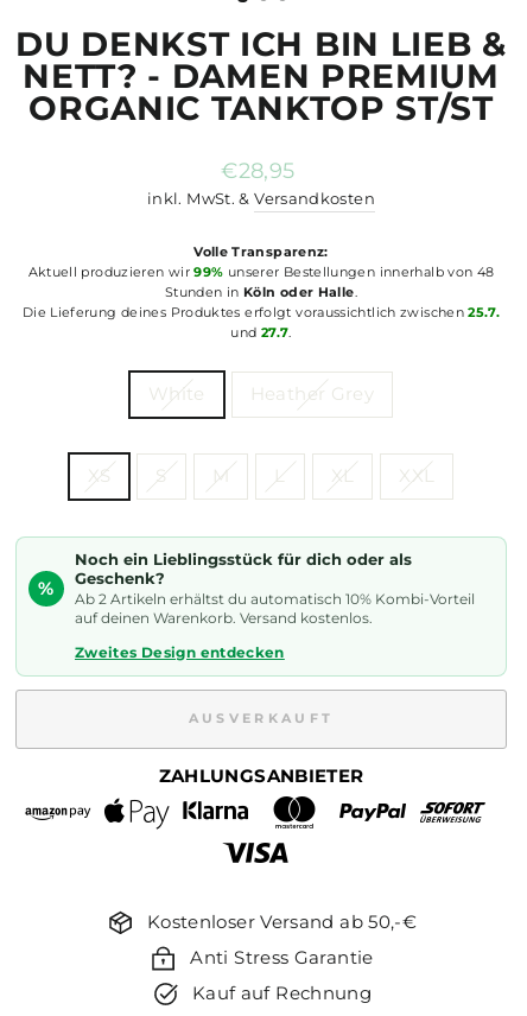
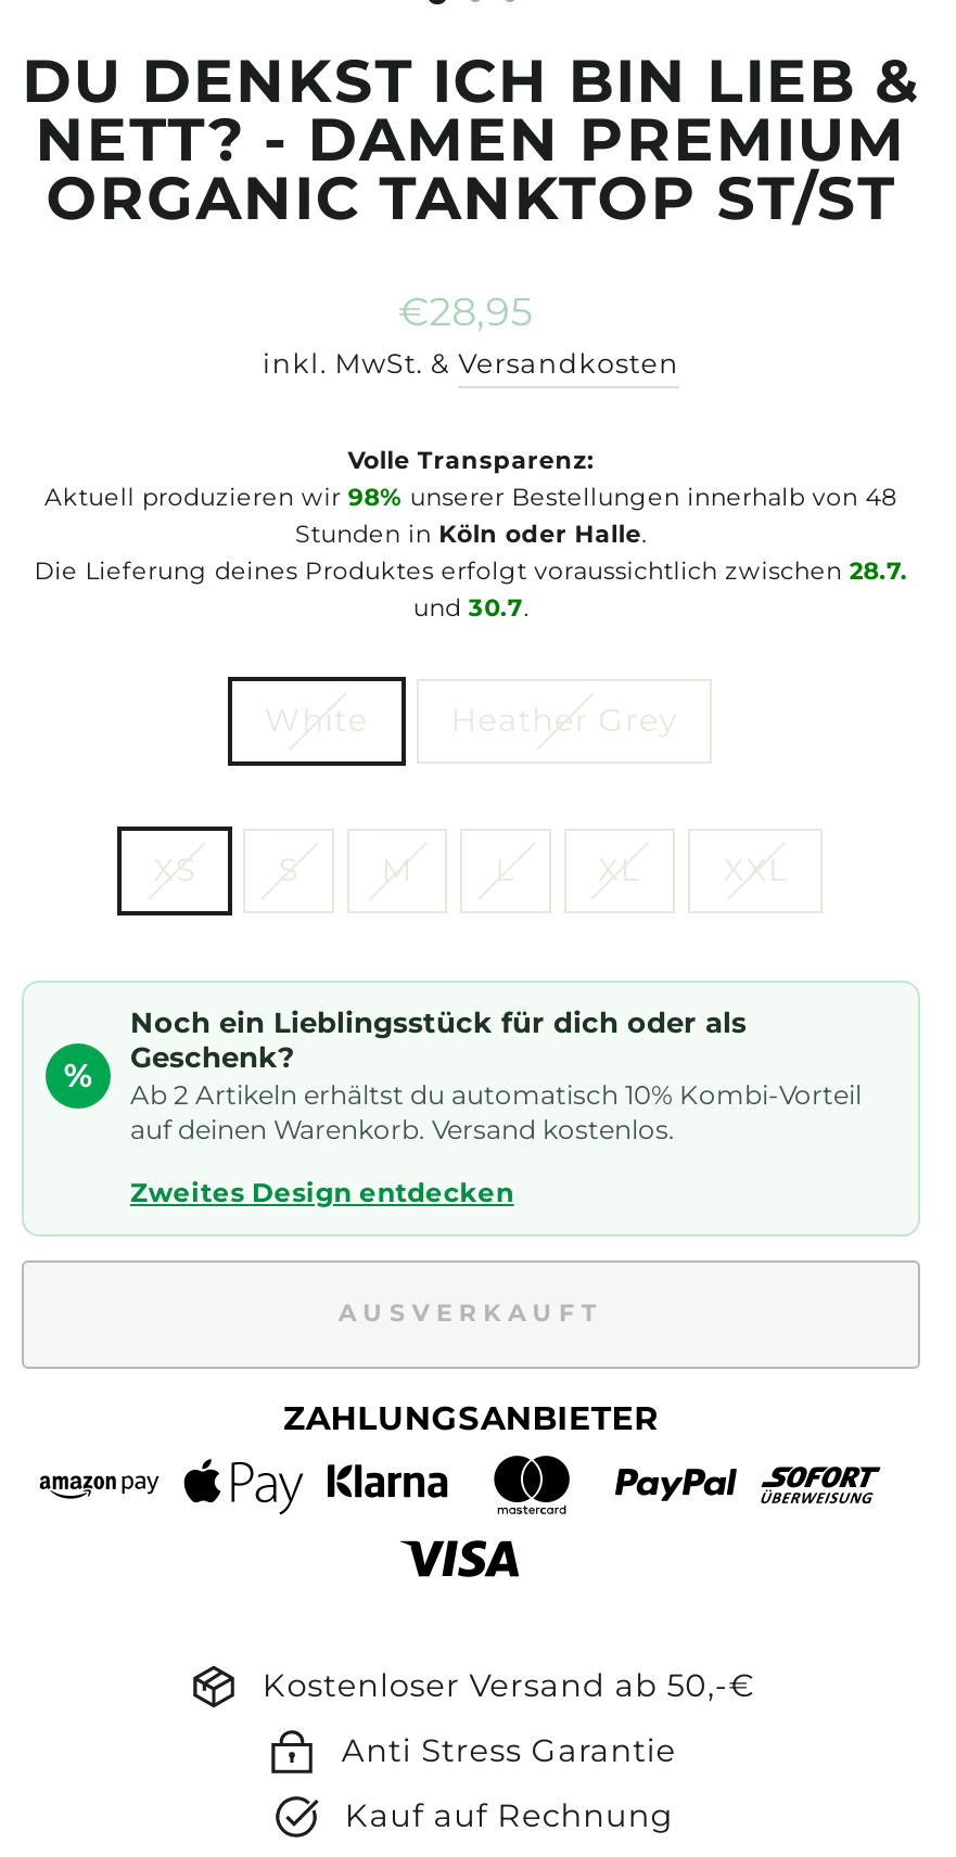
- Aktuell produzieren wir 99% unserer Bestellungen innerhalb von 48
+ Aktuell produzieren wir 98% unserer Bestellungen innerhalb von 48

- Die Lieferung deines Produktes erfolgt voraussichtlich zwischen 25.7.
+ Die Lieferung deines Produktes erfolgt voraussichtlich zwischen 28.7.

- und 27.7.
+ und 30.7.
